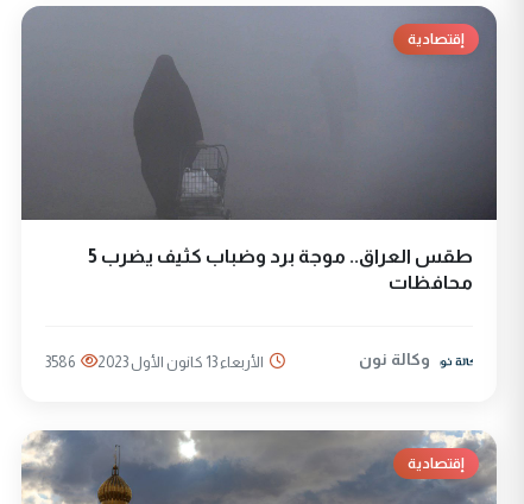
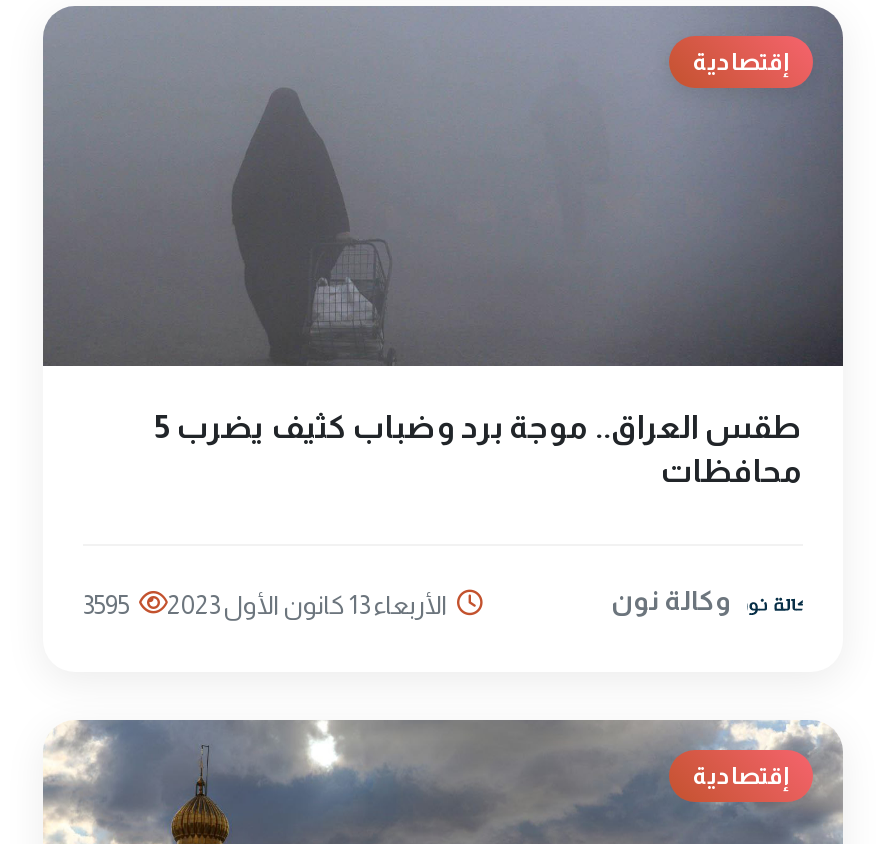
- 3586
+ 3595
